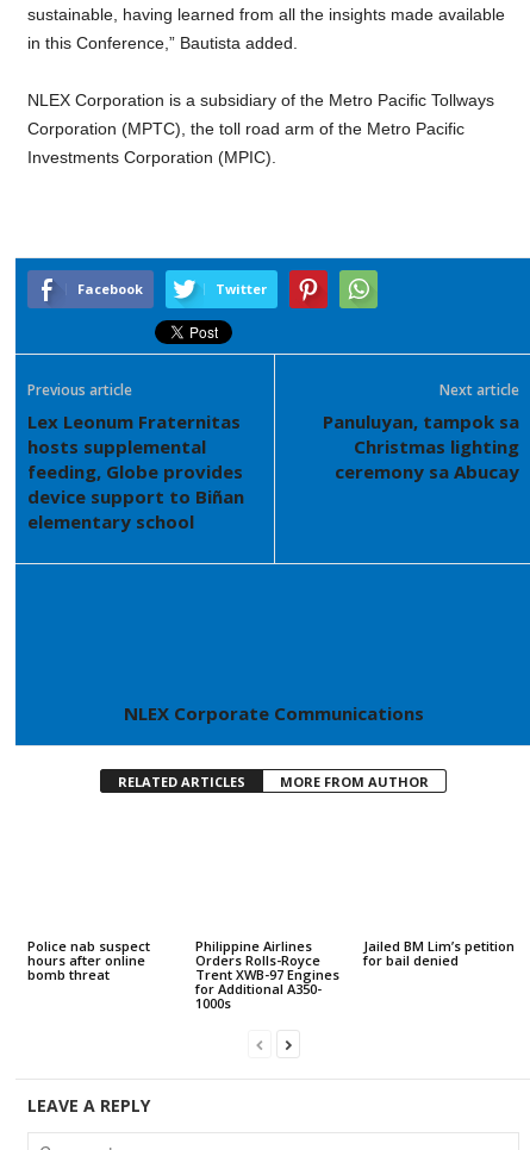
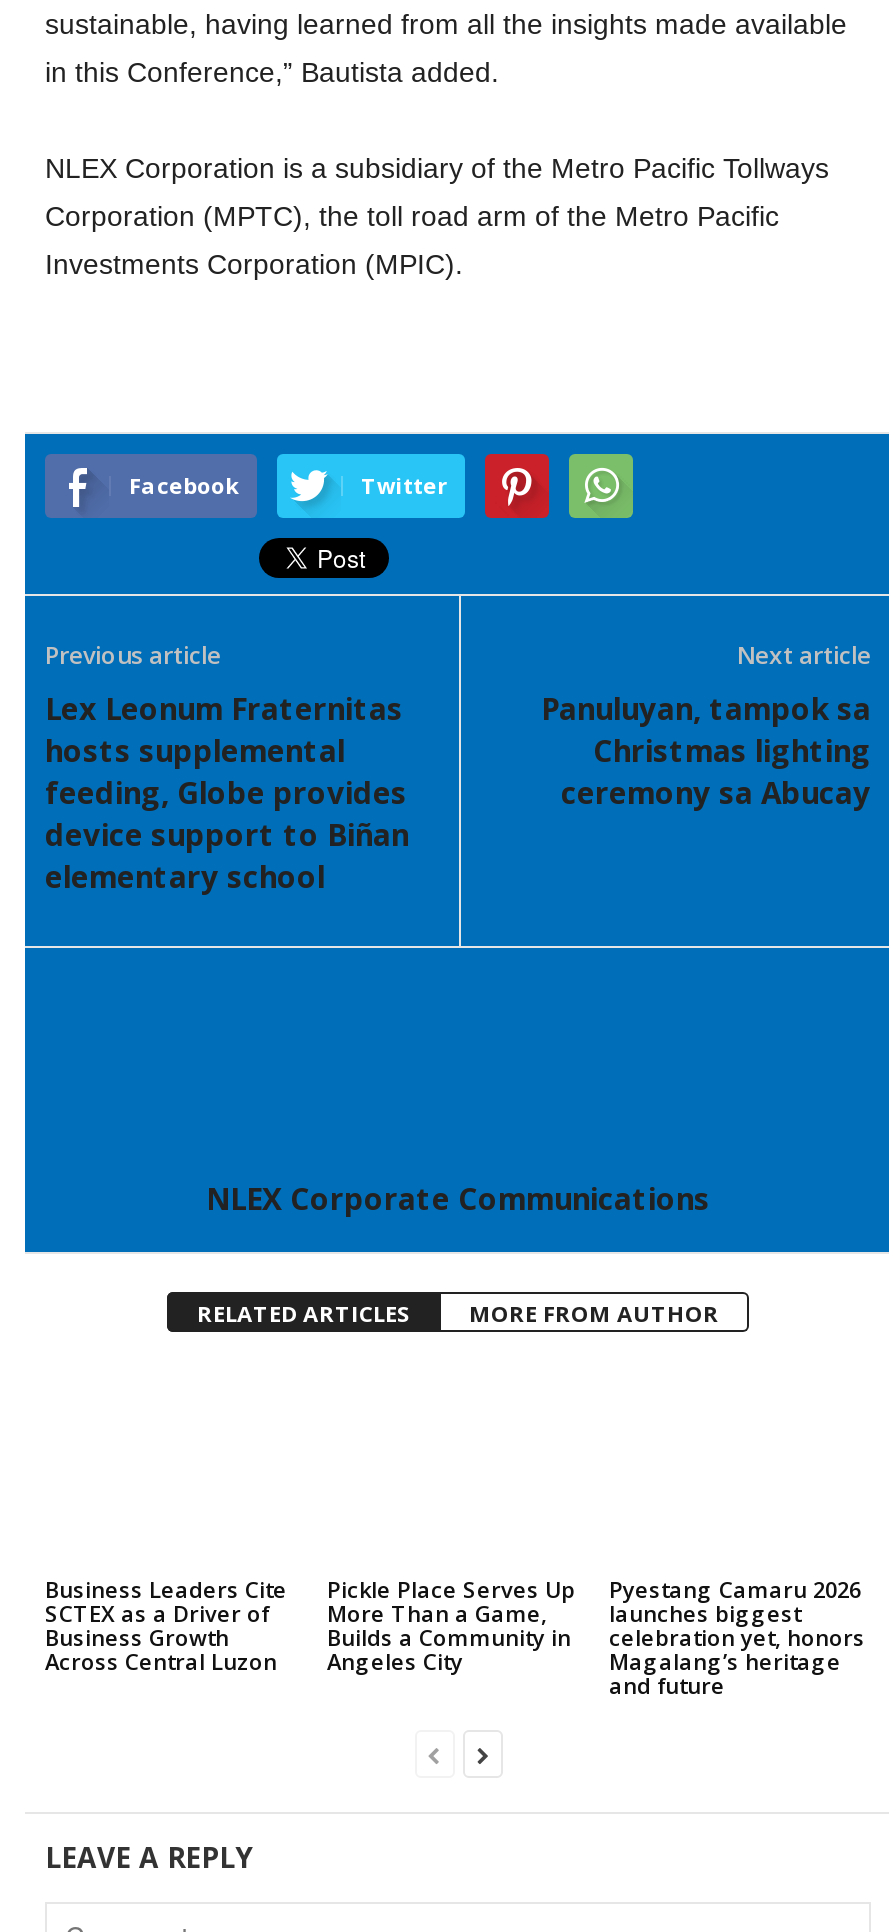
- Police nab suspect
- hours after online
- bomb threat
+ Business Leaders Cite
+ SCTEX as a Driver of
+ Business Growth
+ Across Central Luzon

- Philippine Airlines
- Orders Rolls-Royce
- Trent XWB-97 Engines
- for Additional A350-
- 1000s
+ Pickle Place Serves Up
+ More Than a Game,
+ Builds a Community in
+ Angeles City

- Jailed BM Lim’s petition
- for bail denied
+ Pyestang Camaru 2026
+ launches biggest
+ celebration yet, honors
+ Magalang’s heritage
+ and future
